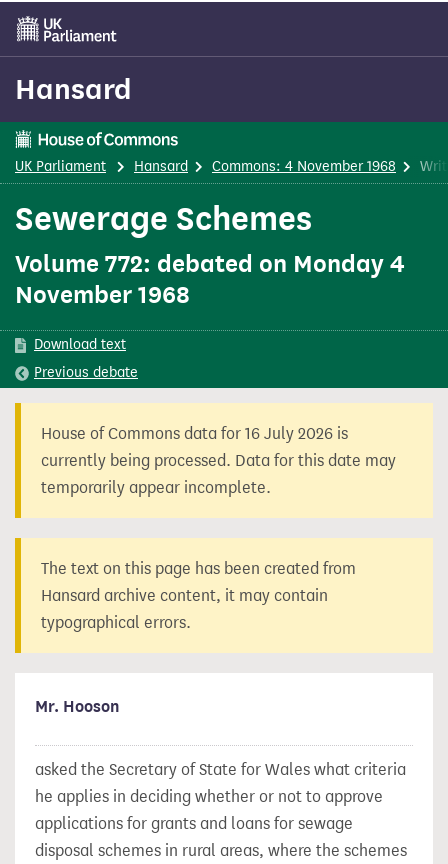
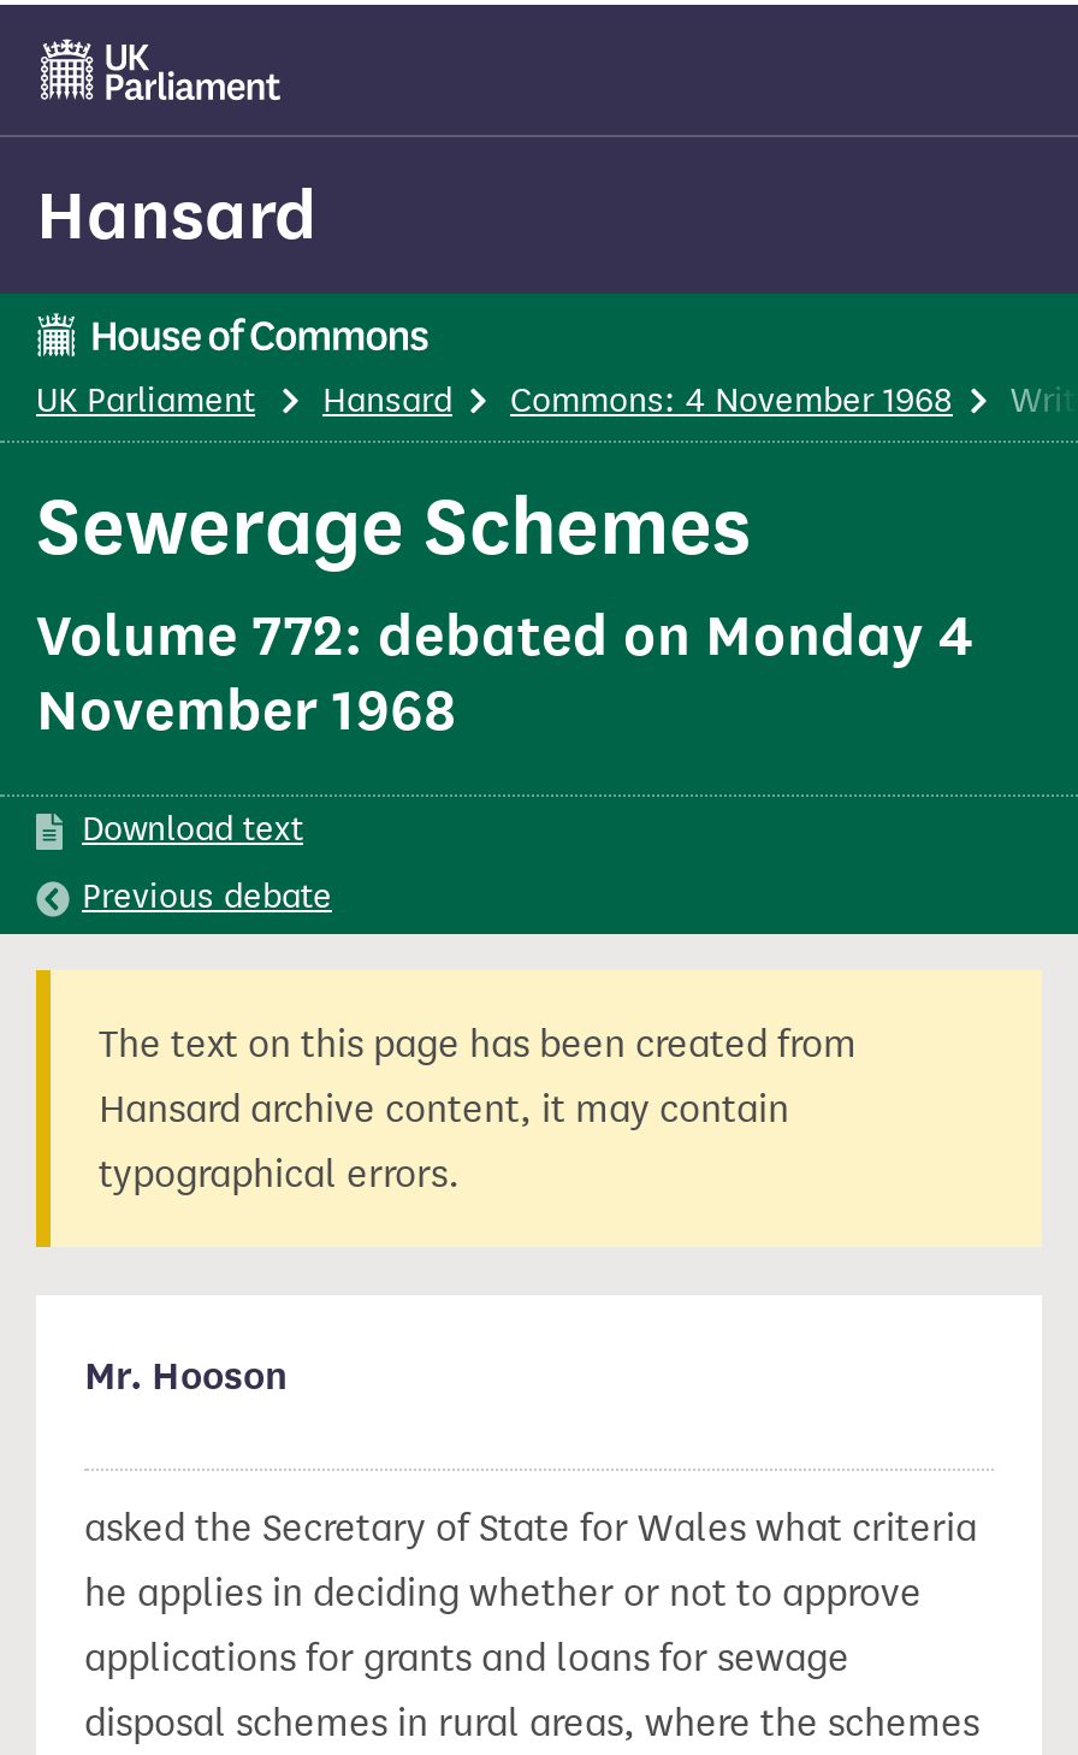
- House of Commons data for 16 July 2026 is
- currently being processed. Data for this date may
- temporarily appear incomplete.
